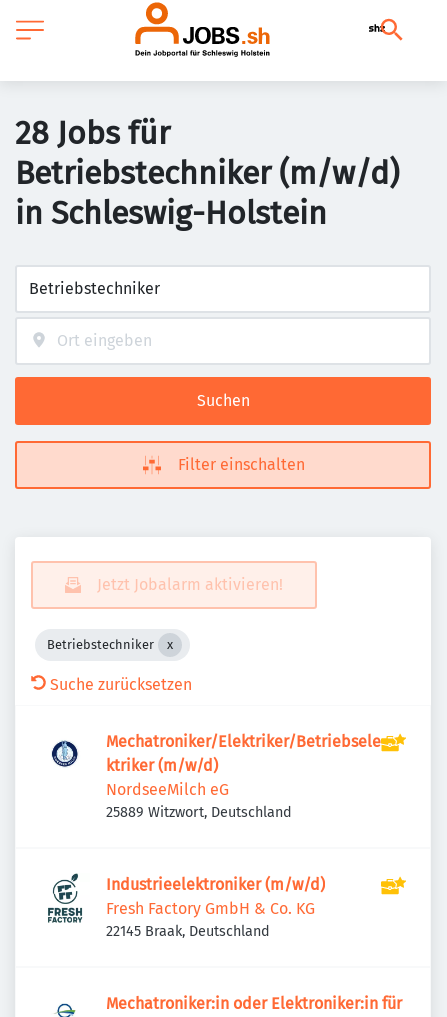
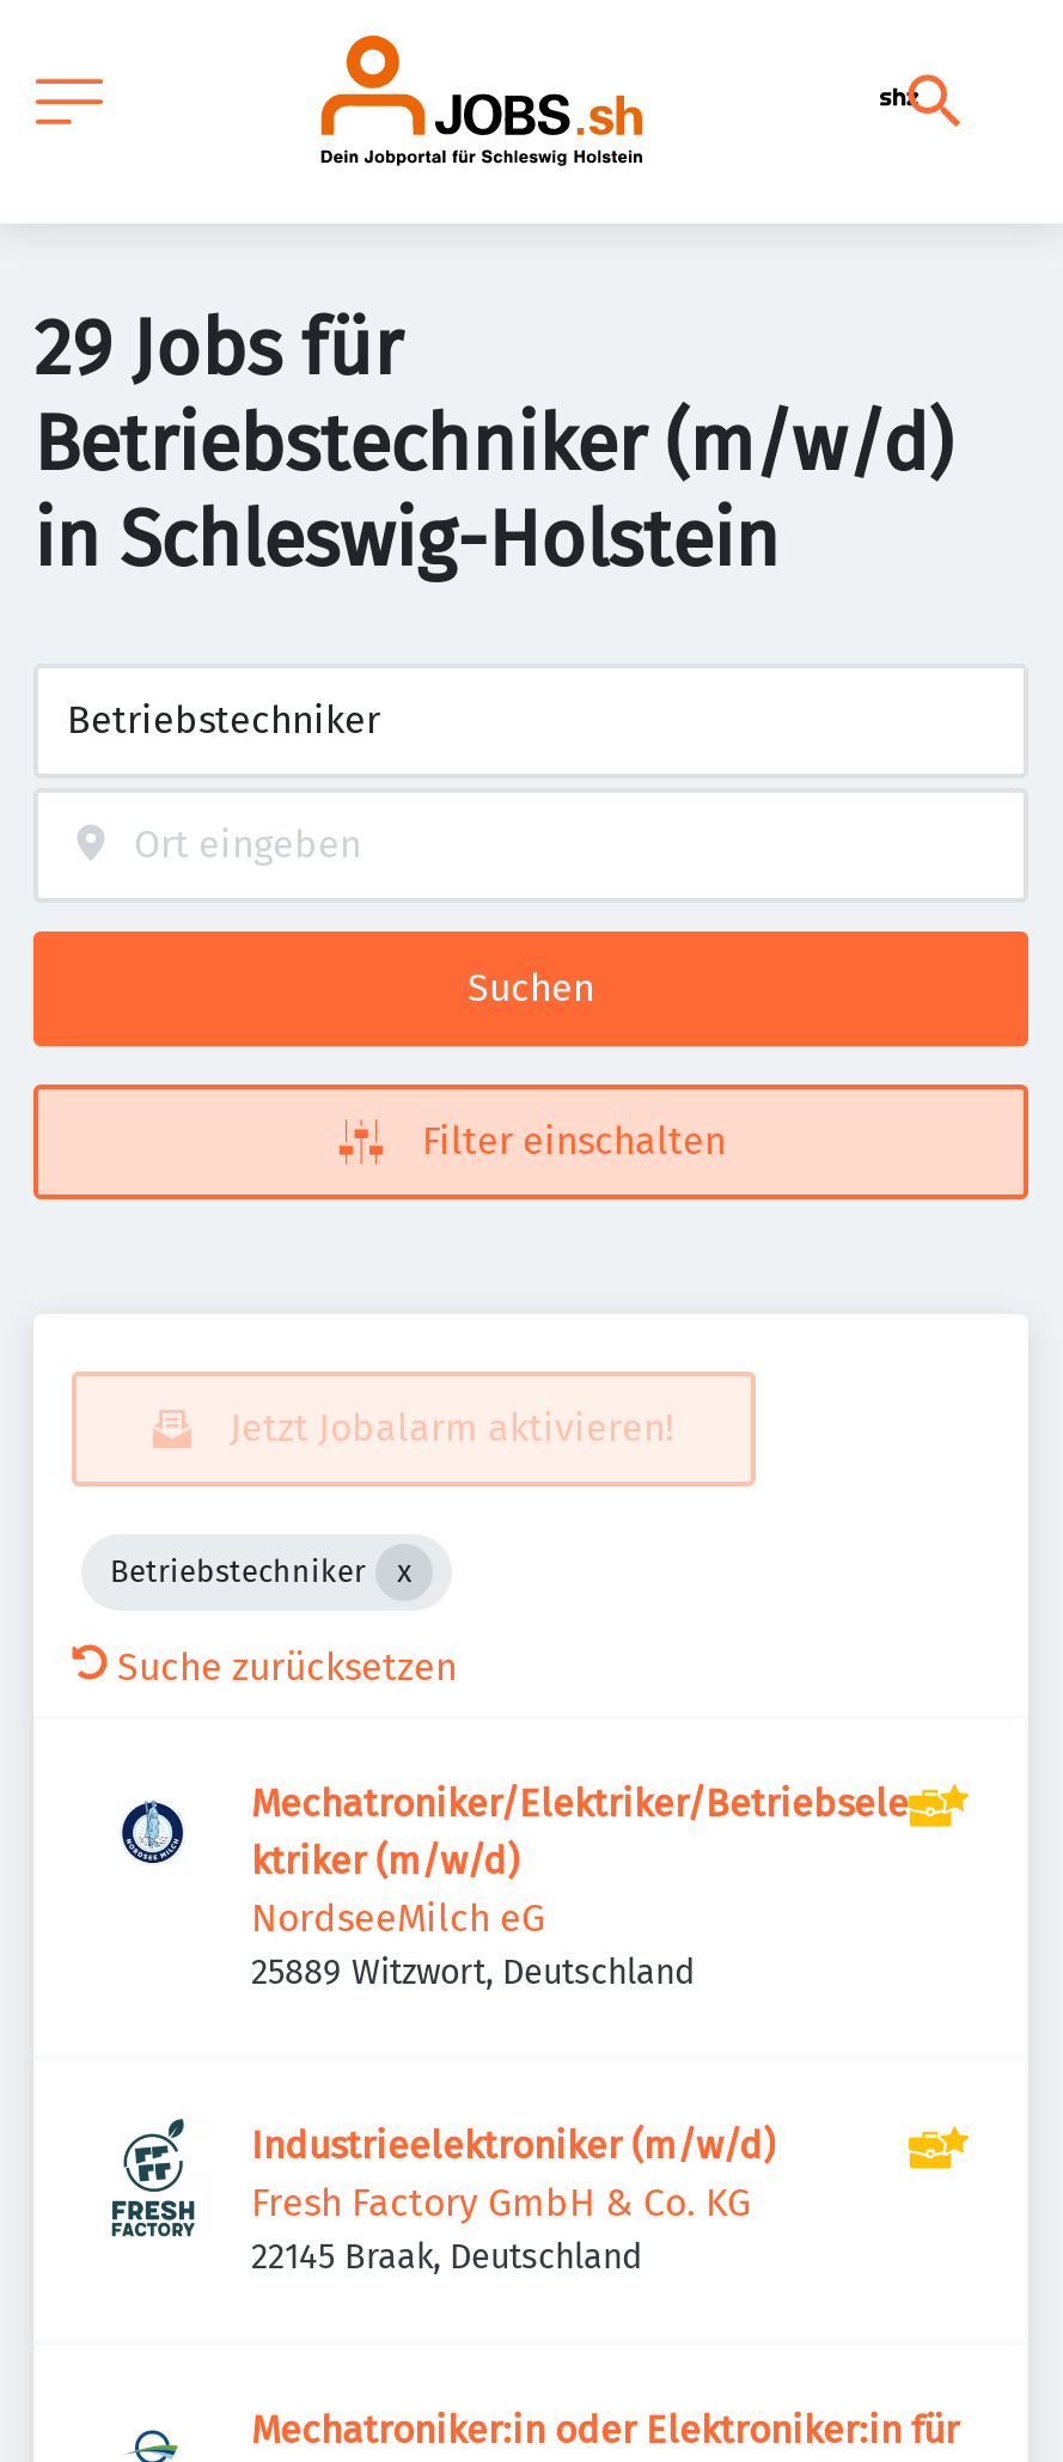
- 28 Jobs für
+ 29 Jobs für
